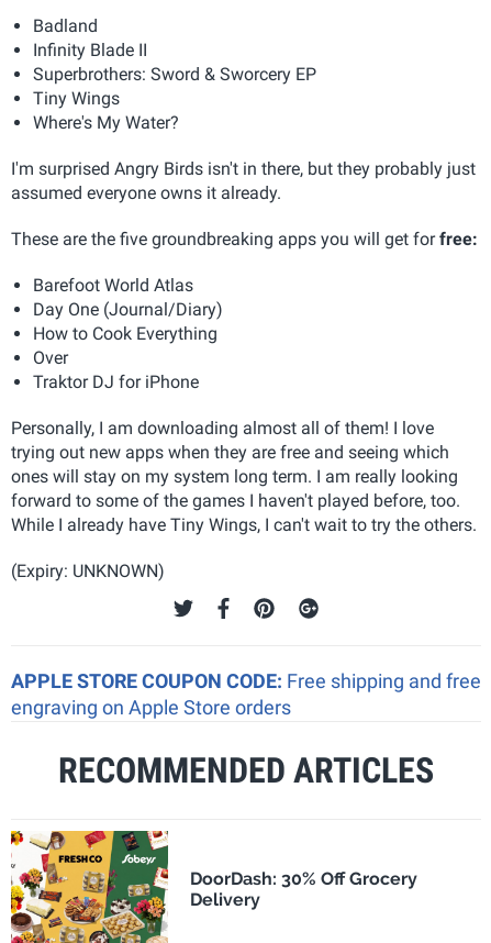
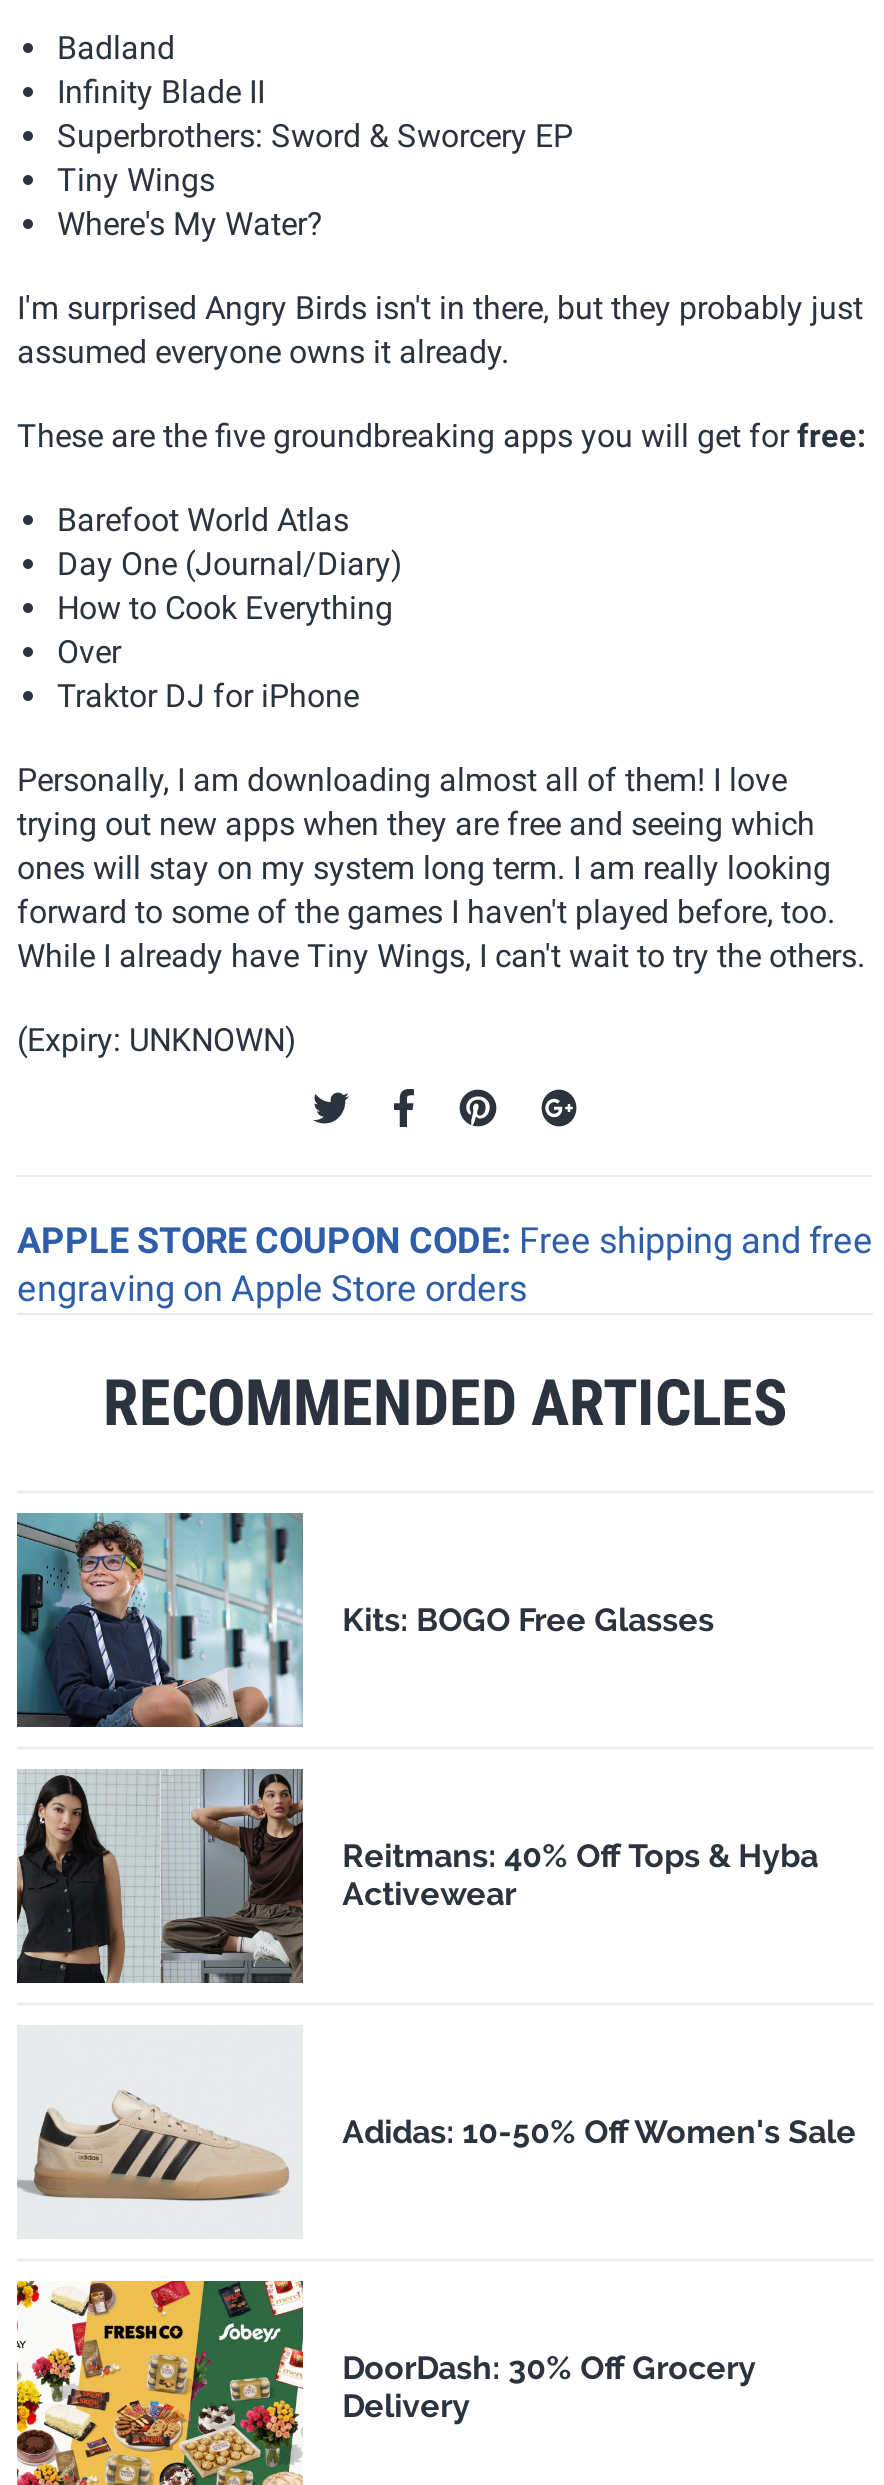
+ [image]
+ Kits: BOGO Free Glasses

+ [image]
+ Reitmans: 40% Off Tops & Hyba
+ Activewear

+ [image]
+ Adidas: 10-50% Off Women's Sale
